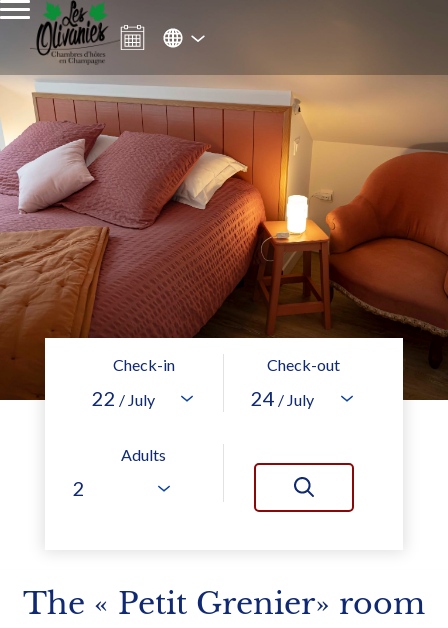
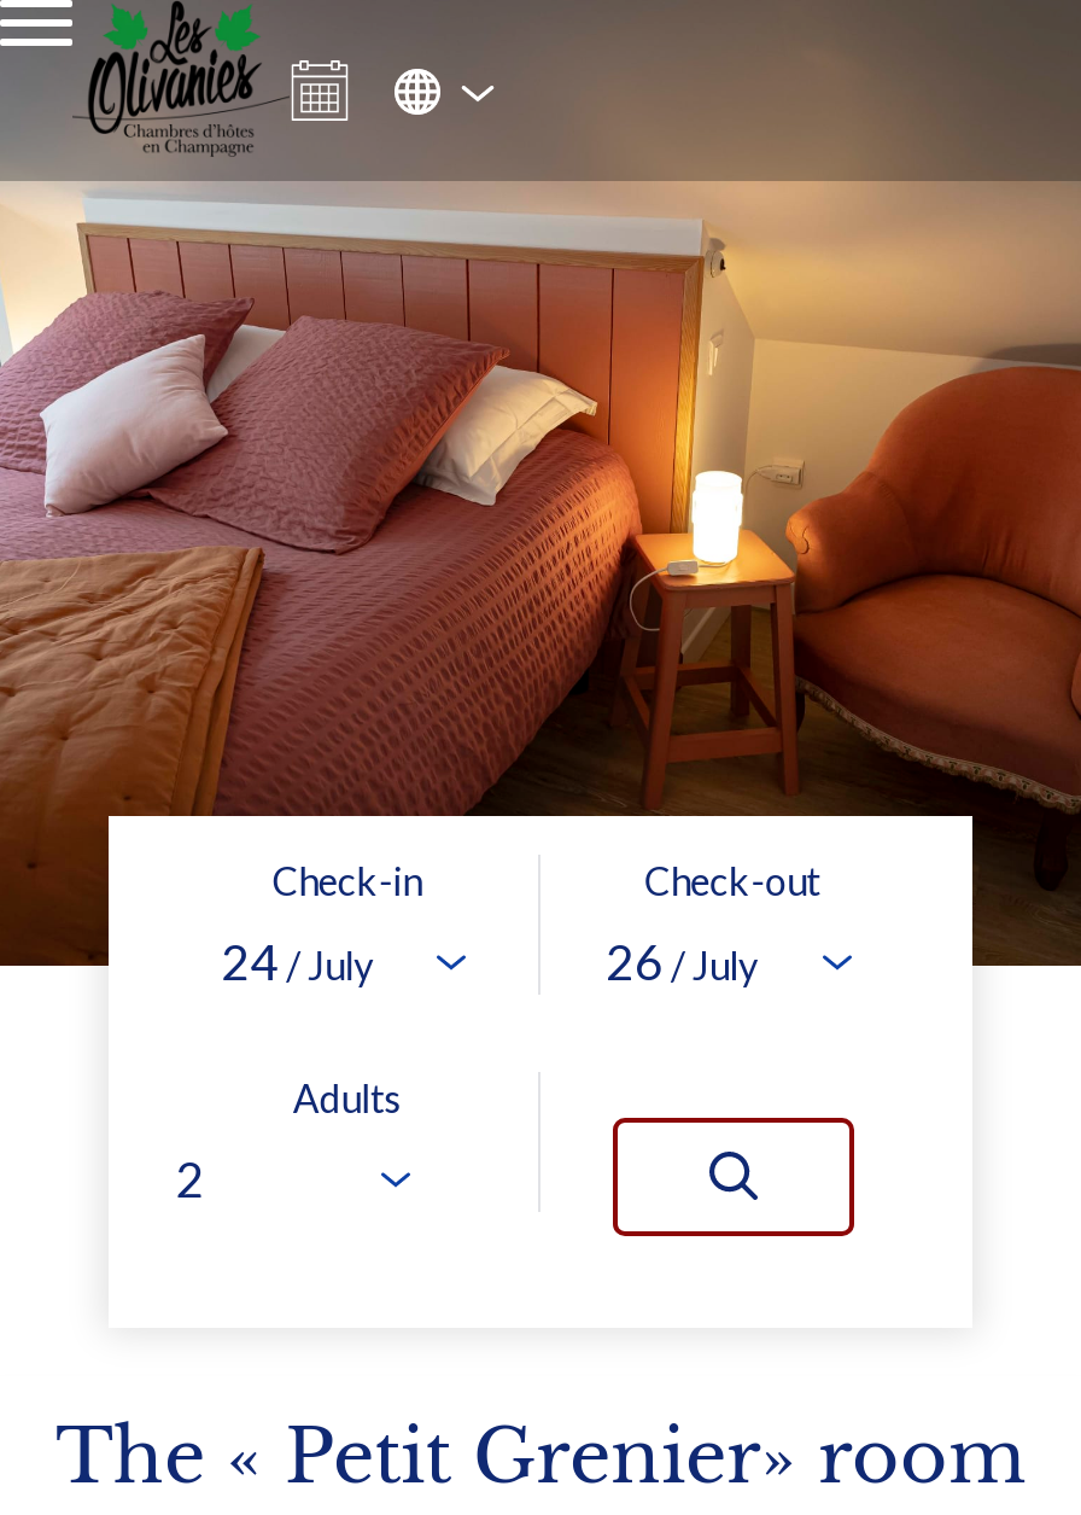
- 22 / July
+ 24 / July

- 24 / July
+ 26 / July
